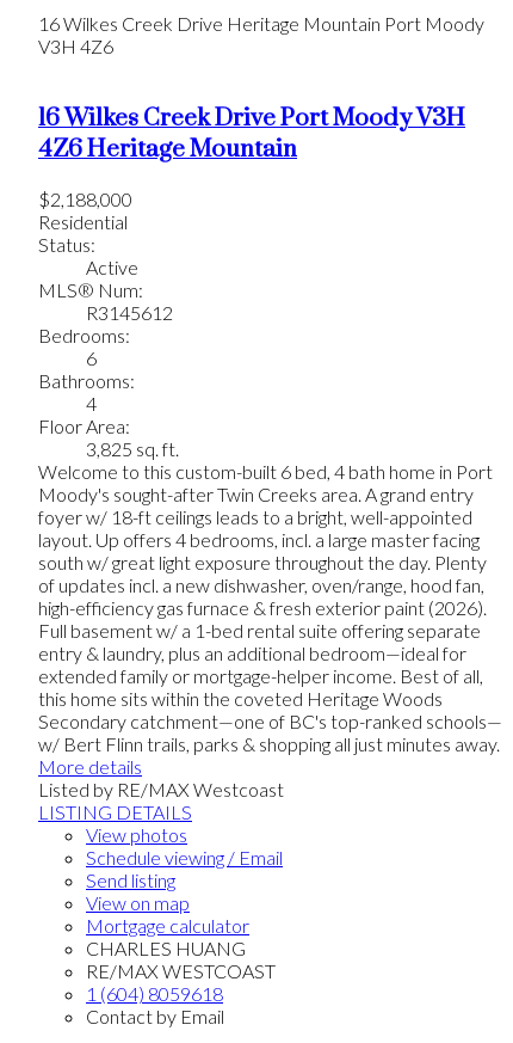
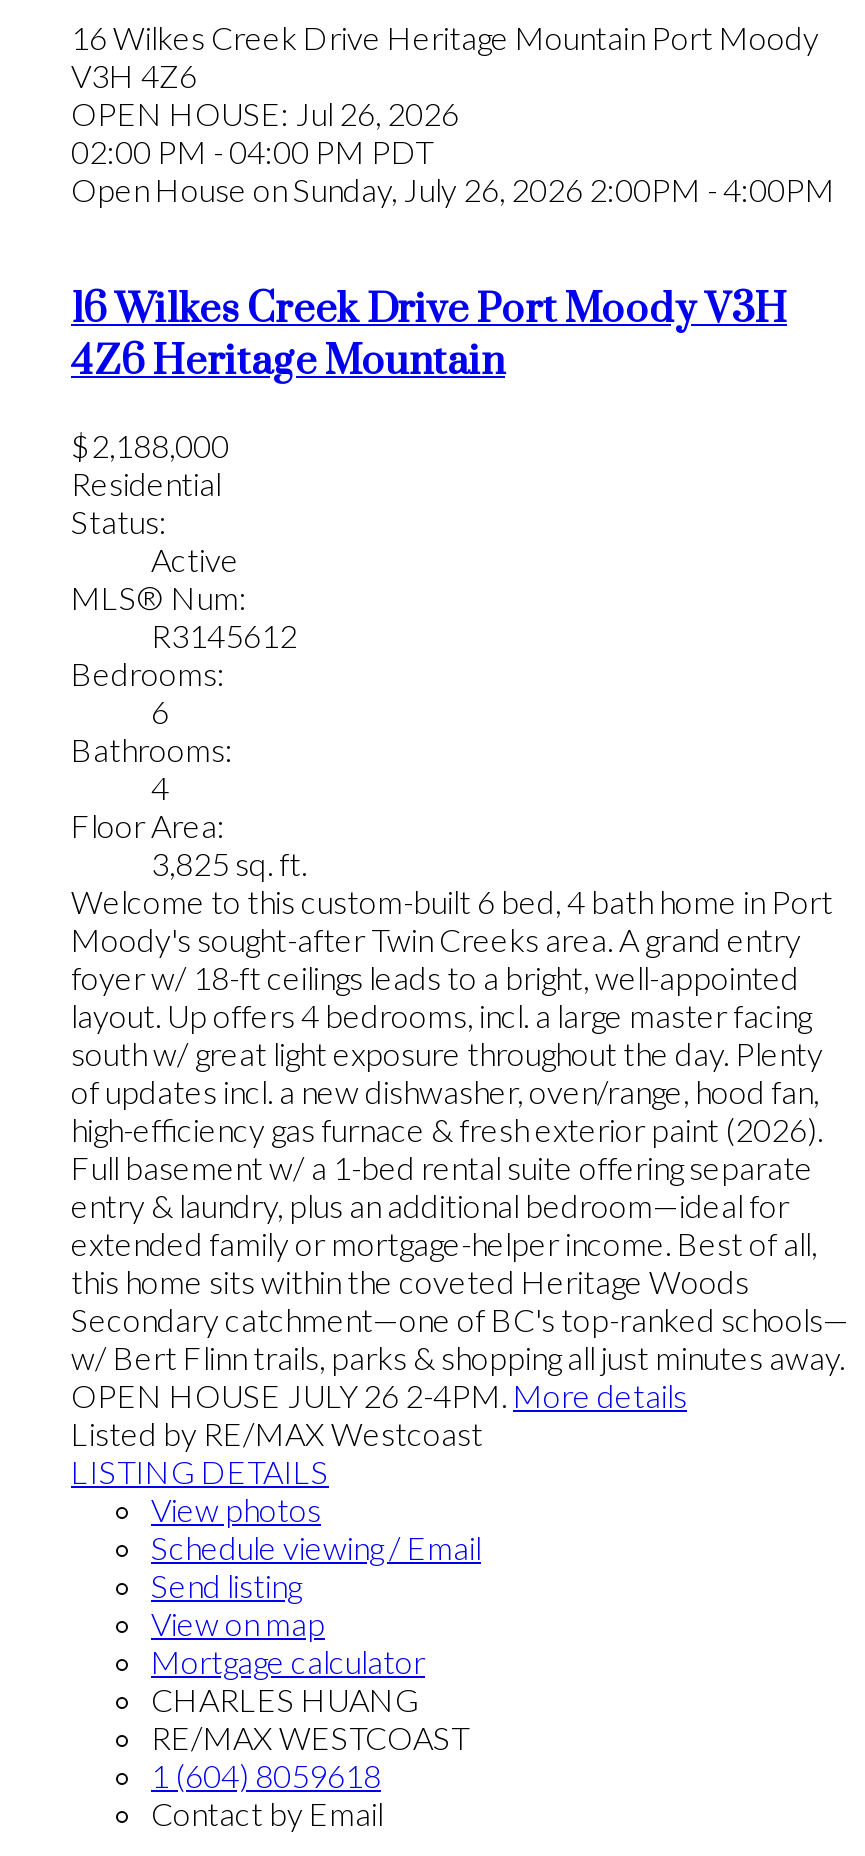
+ OPEN HOUSE: Jul 26, 2026
+ 02:00 PM - 04:00 PM PDT
+ Open House on Sunday, July 26, 2026 2:00PM - 4:00PM

- More details
+ OPEN HOUSE JULY 26 2-4PM. More details
